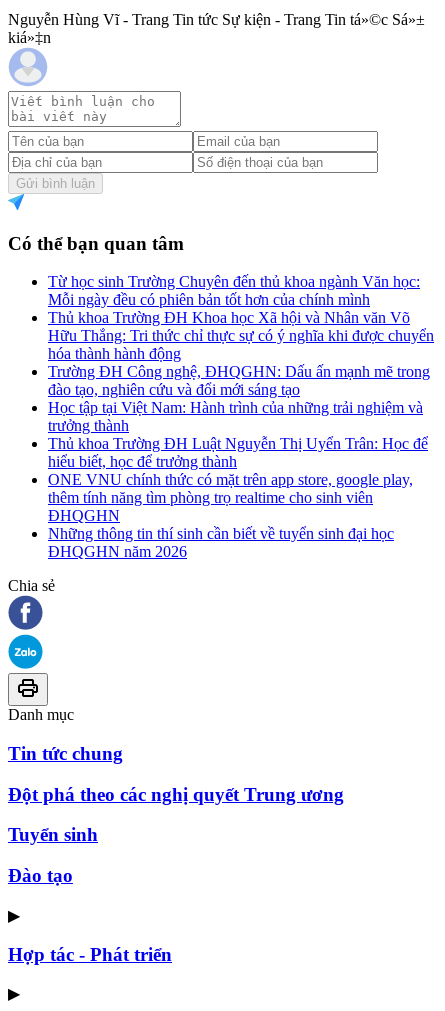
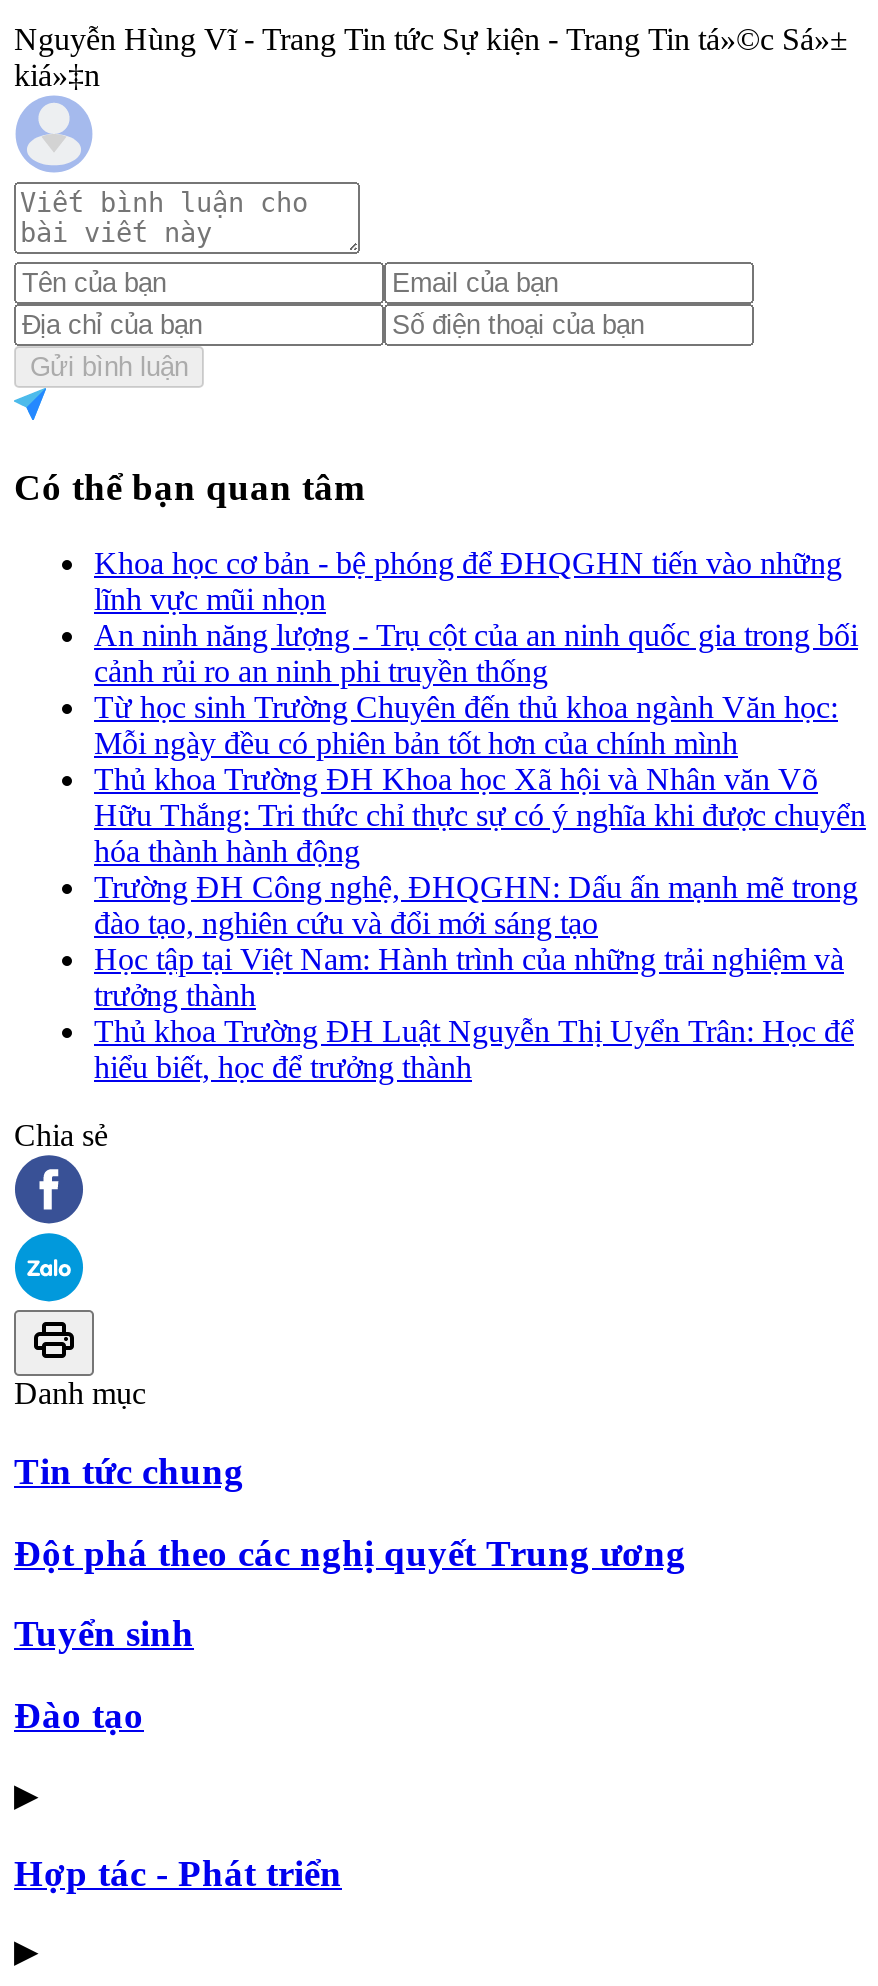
+ Khoa học cơ bản - bệ phóng để ĐHQGHN tiến vào những
+ lĩnh vực mũi nhọn
+ An ninh năng lượng - Trụ cột của an ninh quốc gia trong bối
+ cảnh rủi ro an ninh phi truyền thống

moved down: Từ học sinh Trường Chuyên đến thủ khoa ngành Văn học: | Mỗi ngày đều có phiên bản tốt hơn của chính mình | Thủ khoa Trường ĐH Khoa học Xã hội và Nhân văn Võ | ... | Thủ khoa Trường ĐH Luật Nguyễn Thị Uyển Trân: Học để | hiểu biết, học để trưởng thành

- ONE VNU chính thức có mặt trên app store, google play,
- thêm tính năng tìm phòng trọ realtime cho sinh viên
- ĐHQGHN
- Những thông tin thí sinh cần biết về tuyển sinh đại học
- ĐHQGHN năm 2026
